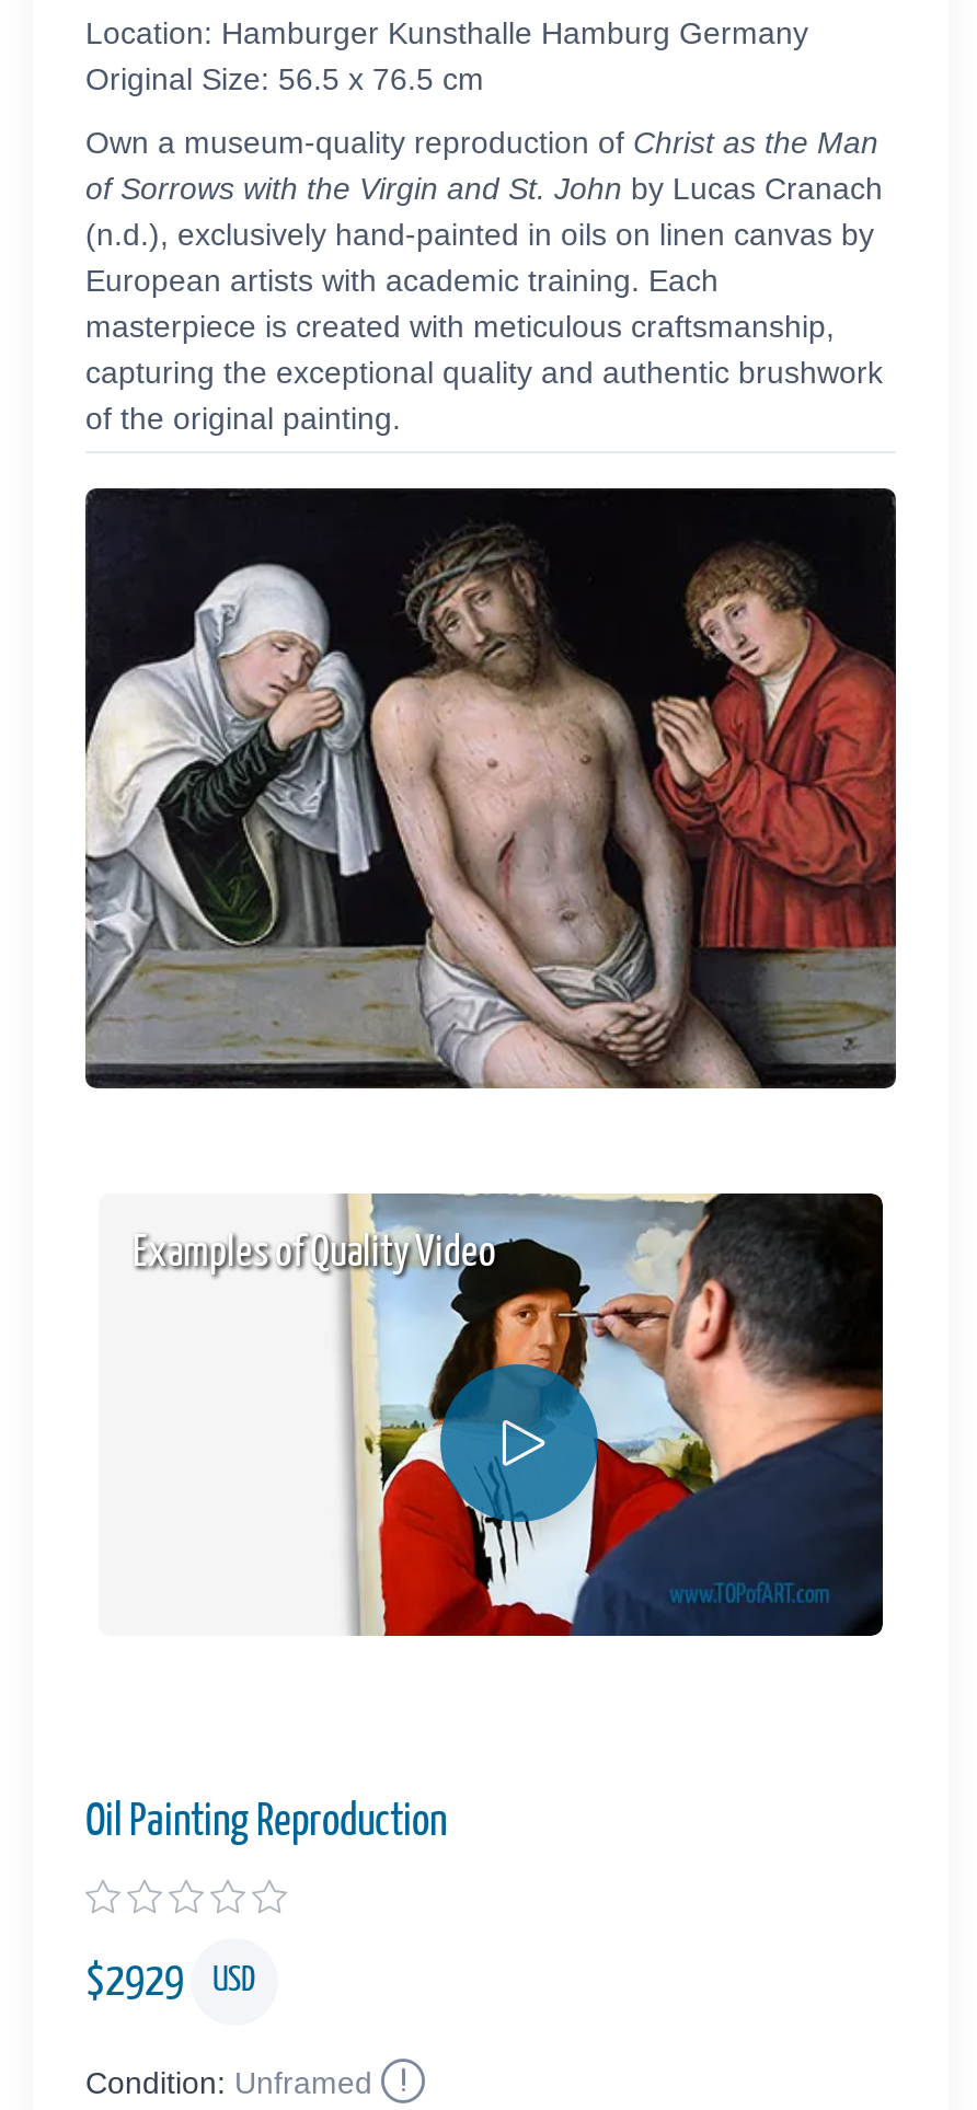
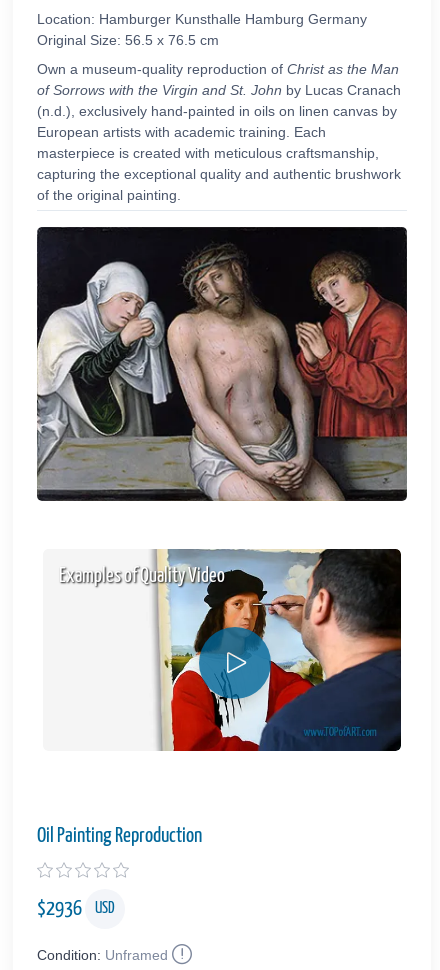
- $2929 USD
+ $2936 USD
